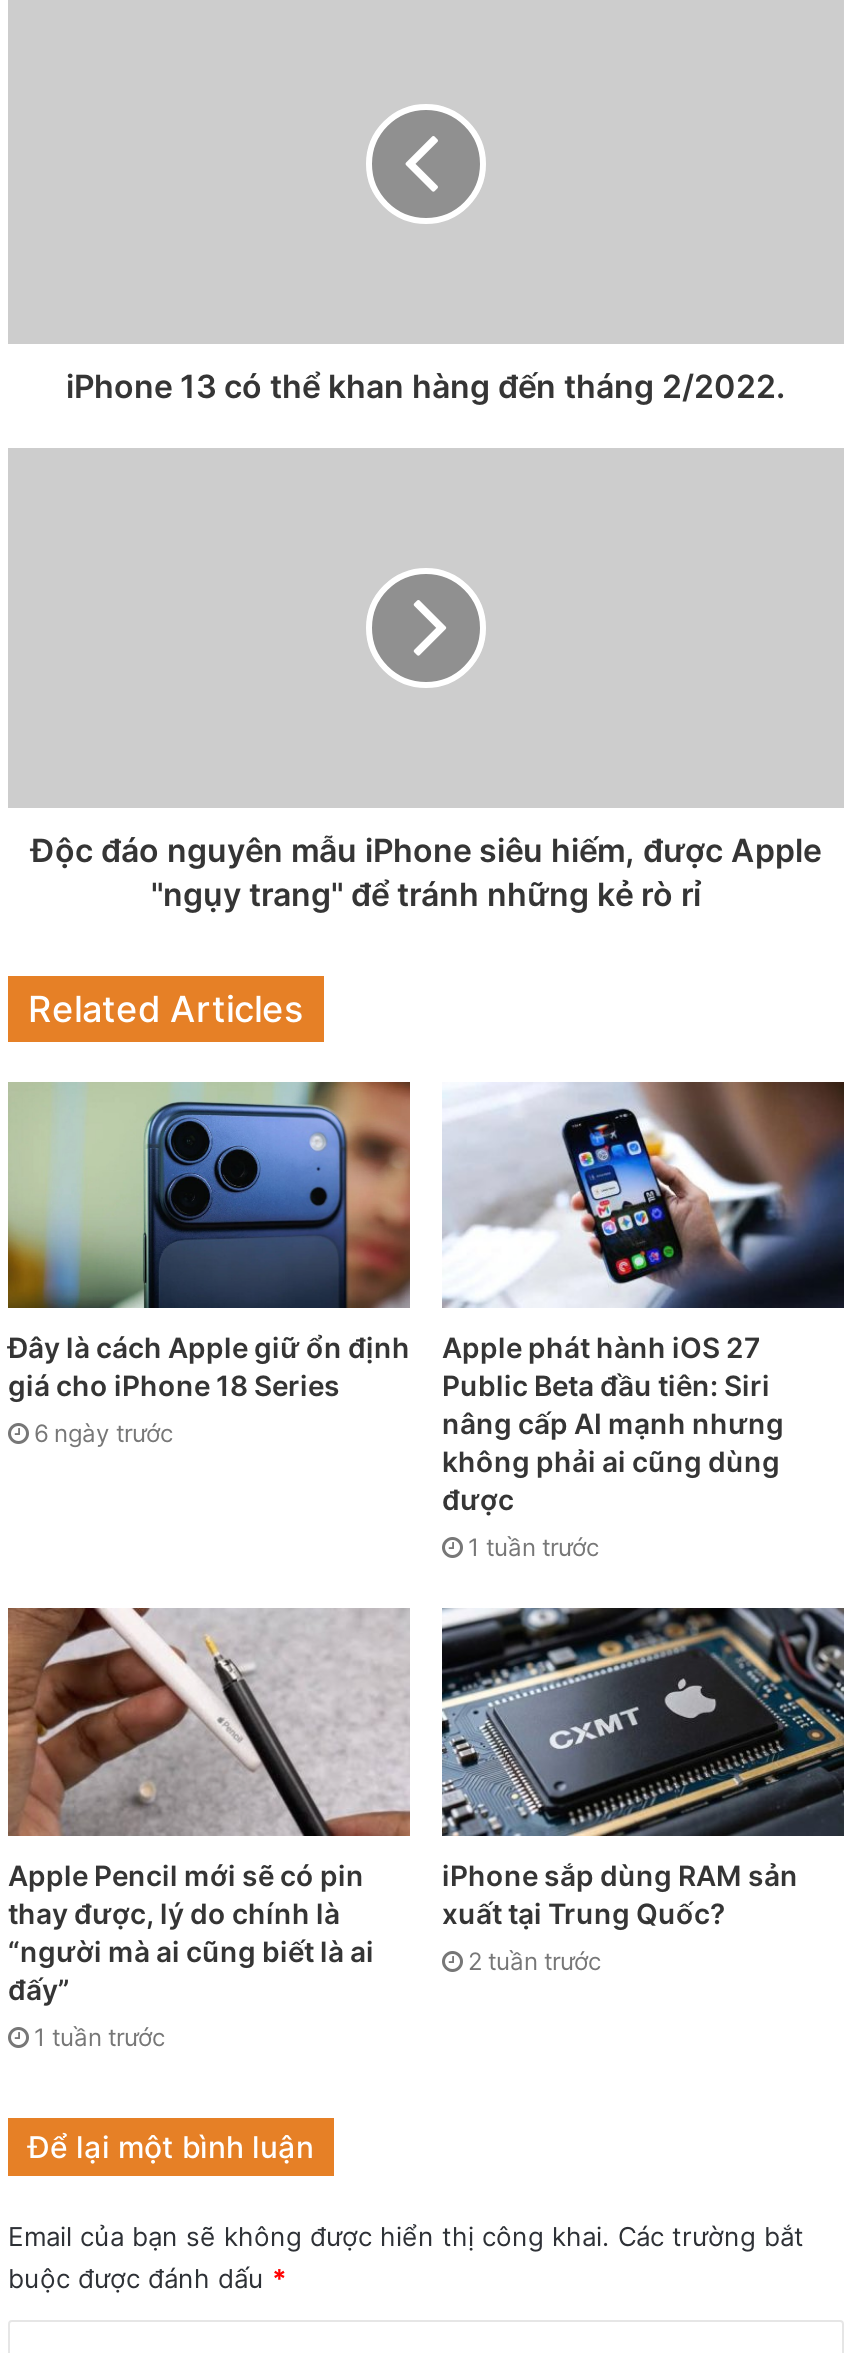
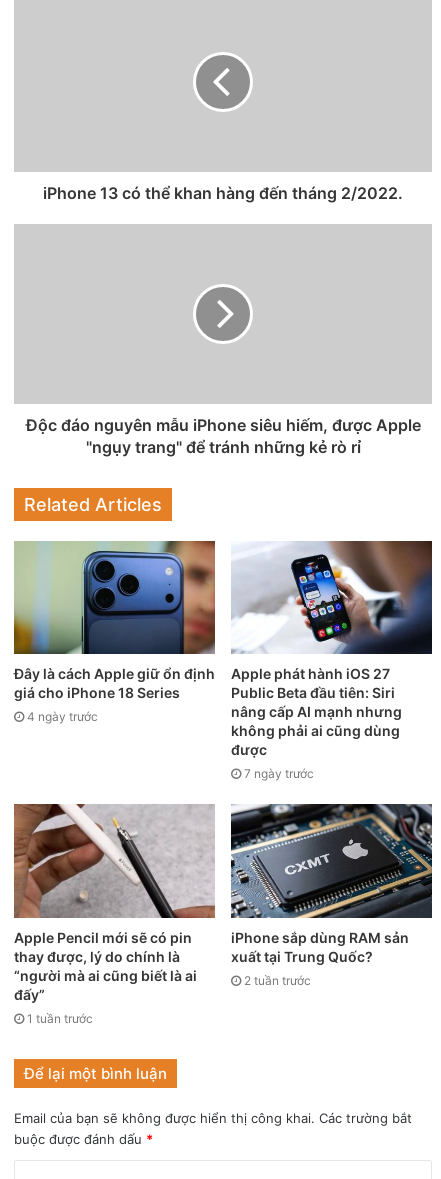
- 6 ngày trước
+ 4 ngày trước

- 1 tuần trước
+ 7 ngày trước
